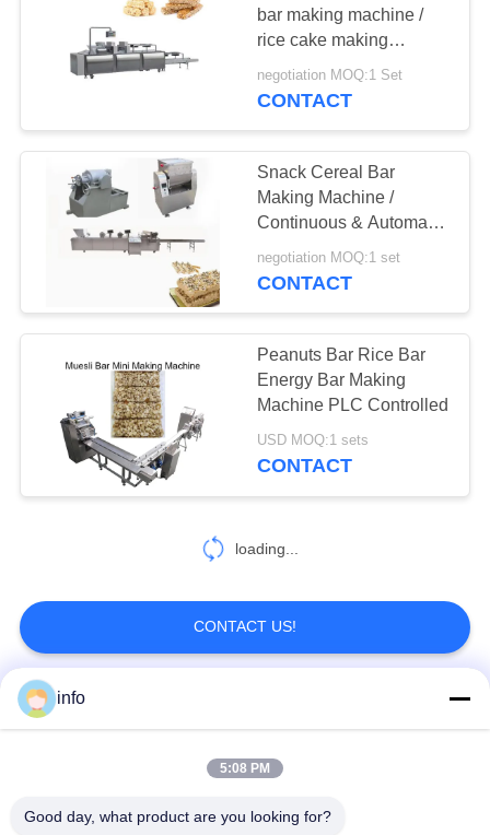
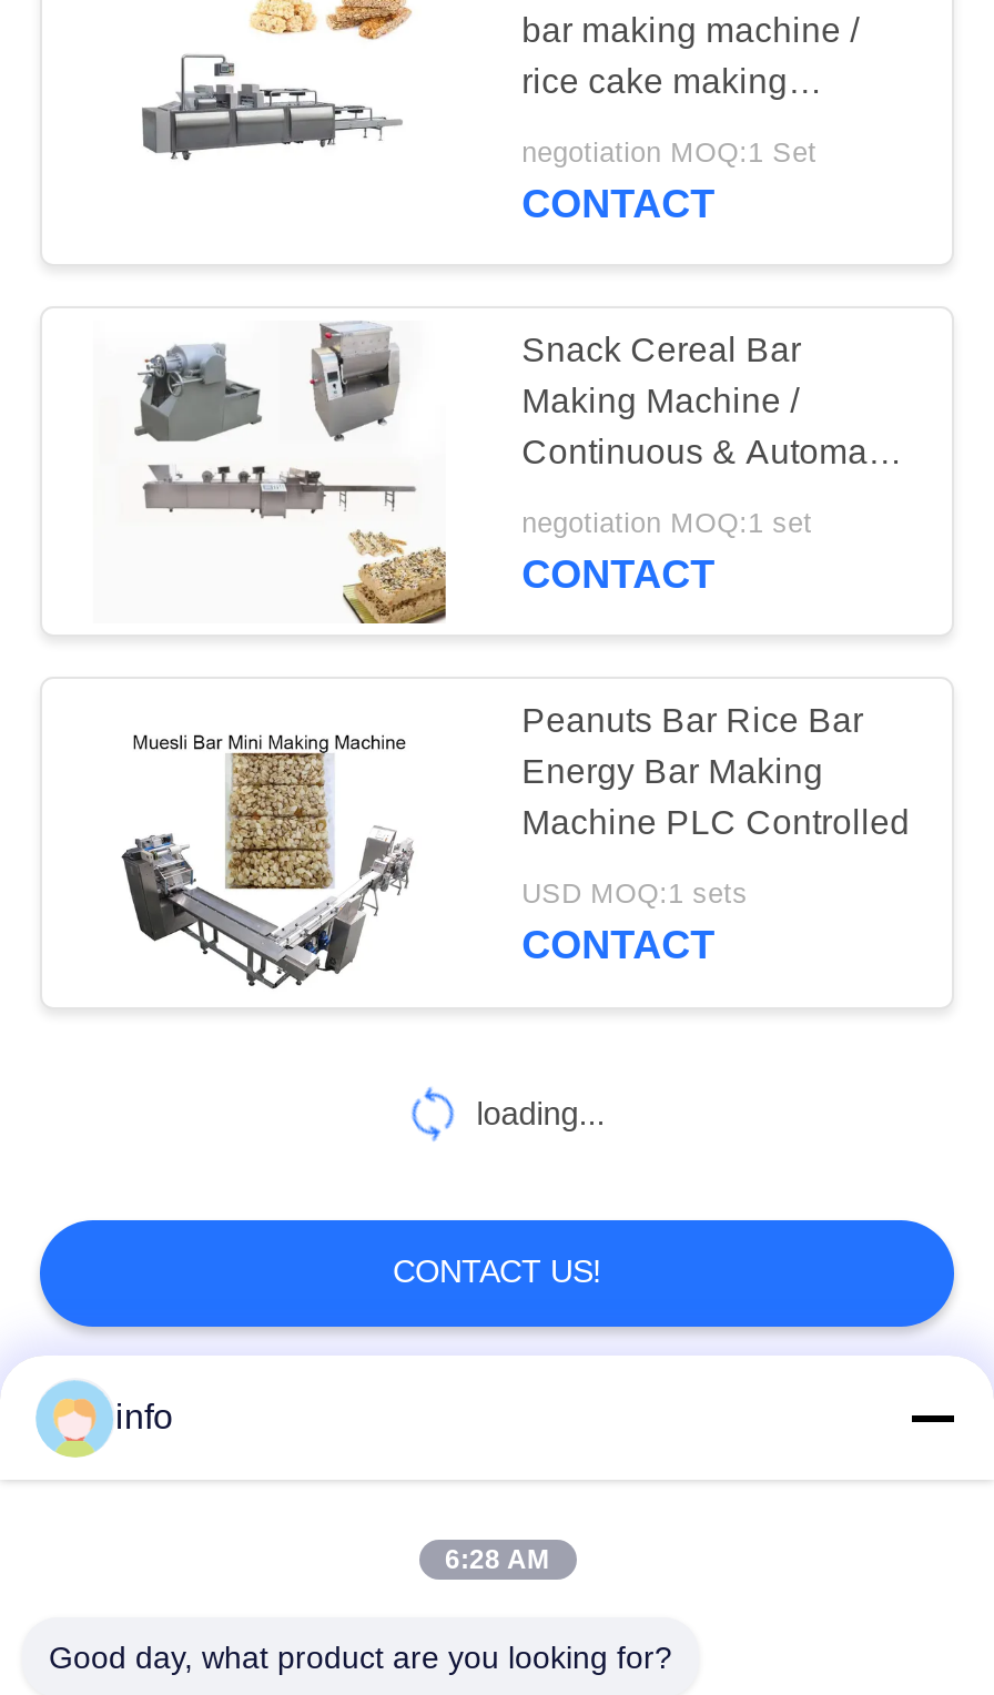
- 5:08 PM
+ 6:28 AM
